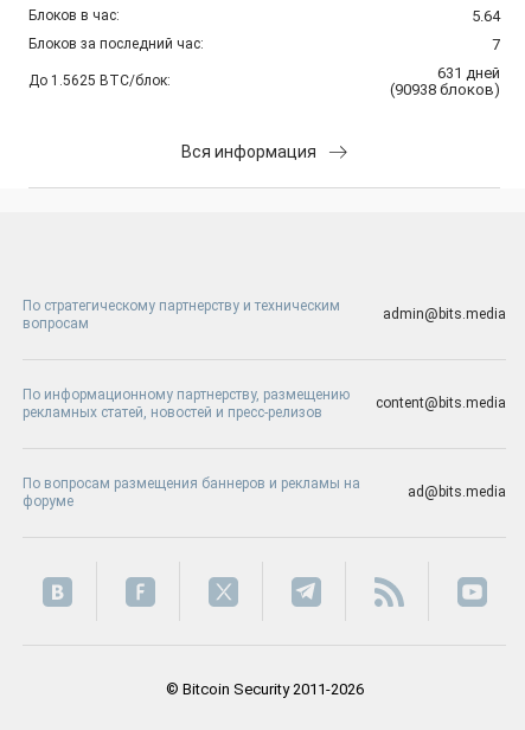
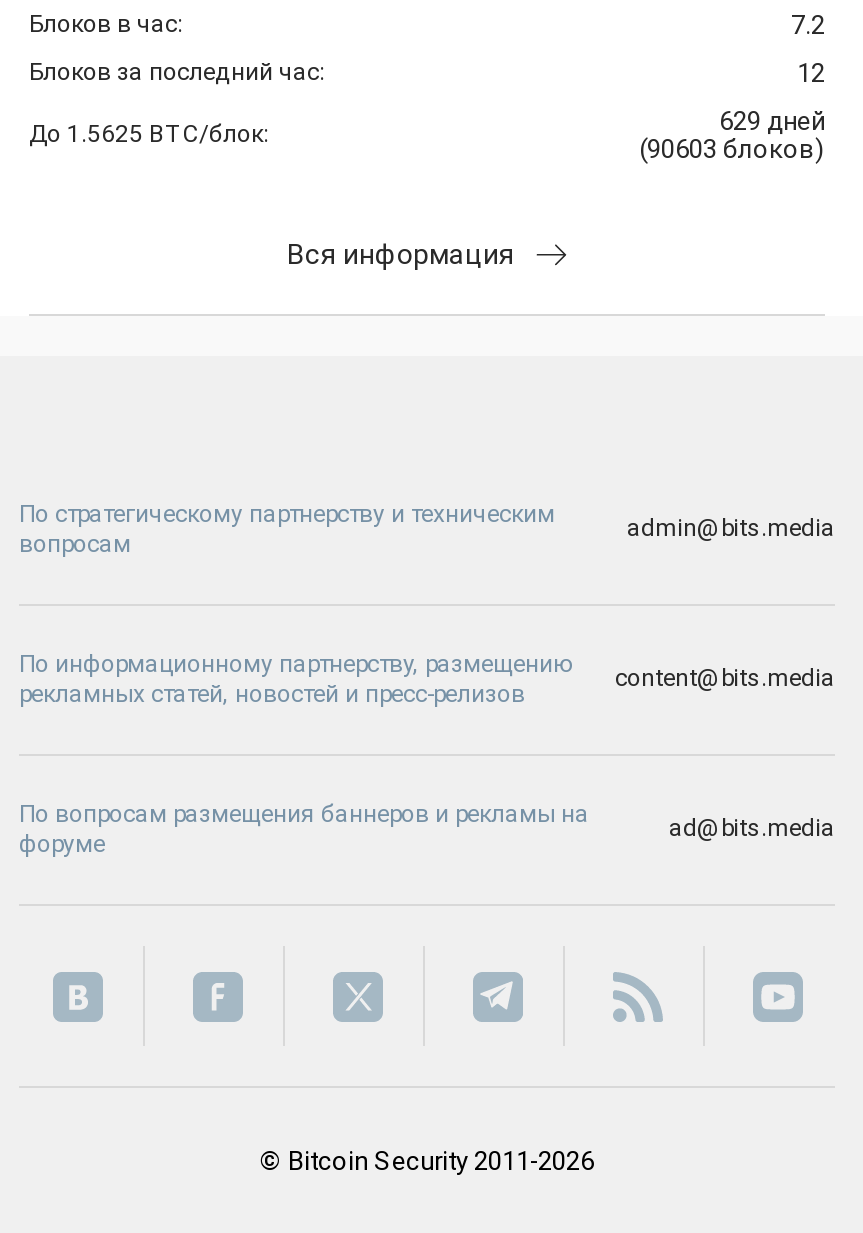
- 5.64
+ 7.2

- 7
+ 12

- 631 дней
+ 629 дней

- (90938 блоков)
+ (90603 блоков)
